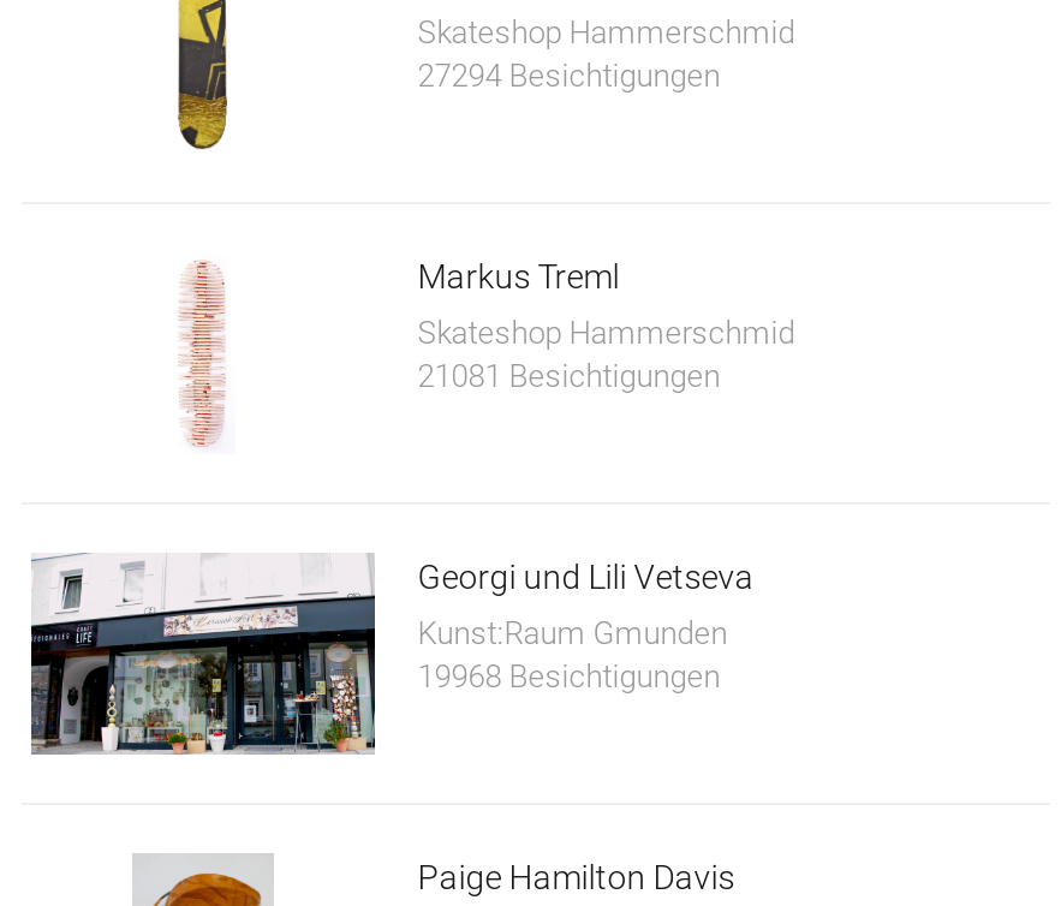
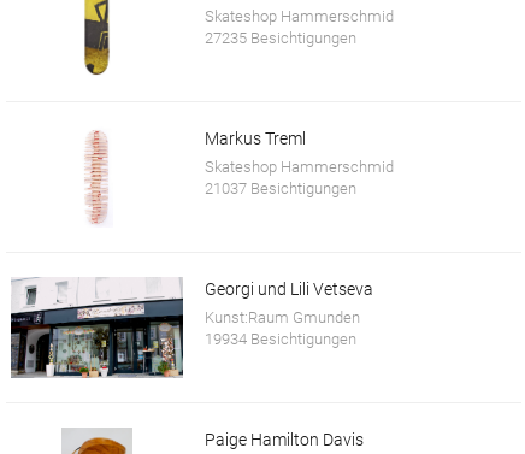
- 27294 Besichtigungen
+ 27235 Besichtigungen

- 21081 Besichtigungen
+ 21037 Besichtigungen

- 19968 Besichtigungen
+ 19934 Besichtigungen
